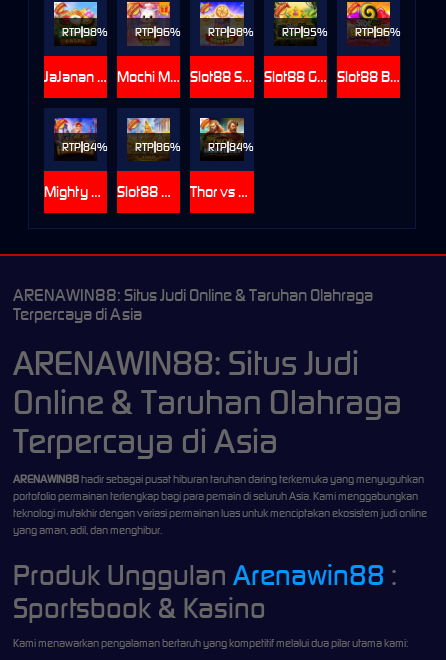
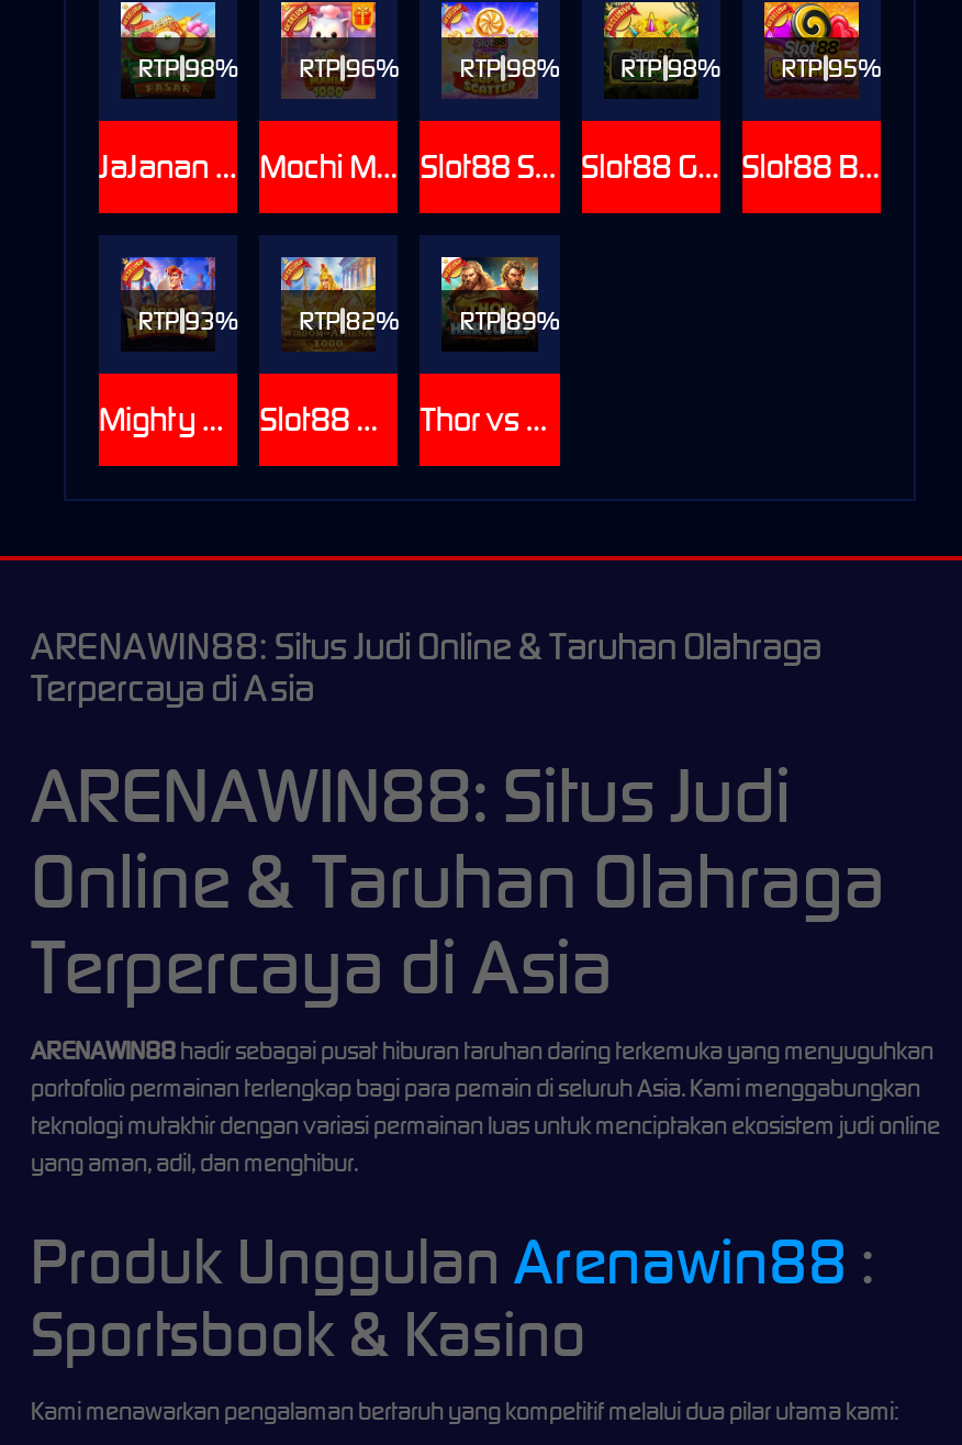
- RTP 95%
+ RTP 98%

- RTP 96%
+ RTP 95%

- RTP 84%
+ RTP 93%

- RTP 86%
+ RTP 82%

- RTP 84%
+ RTP 89%
